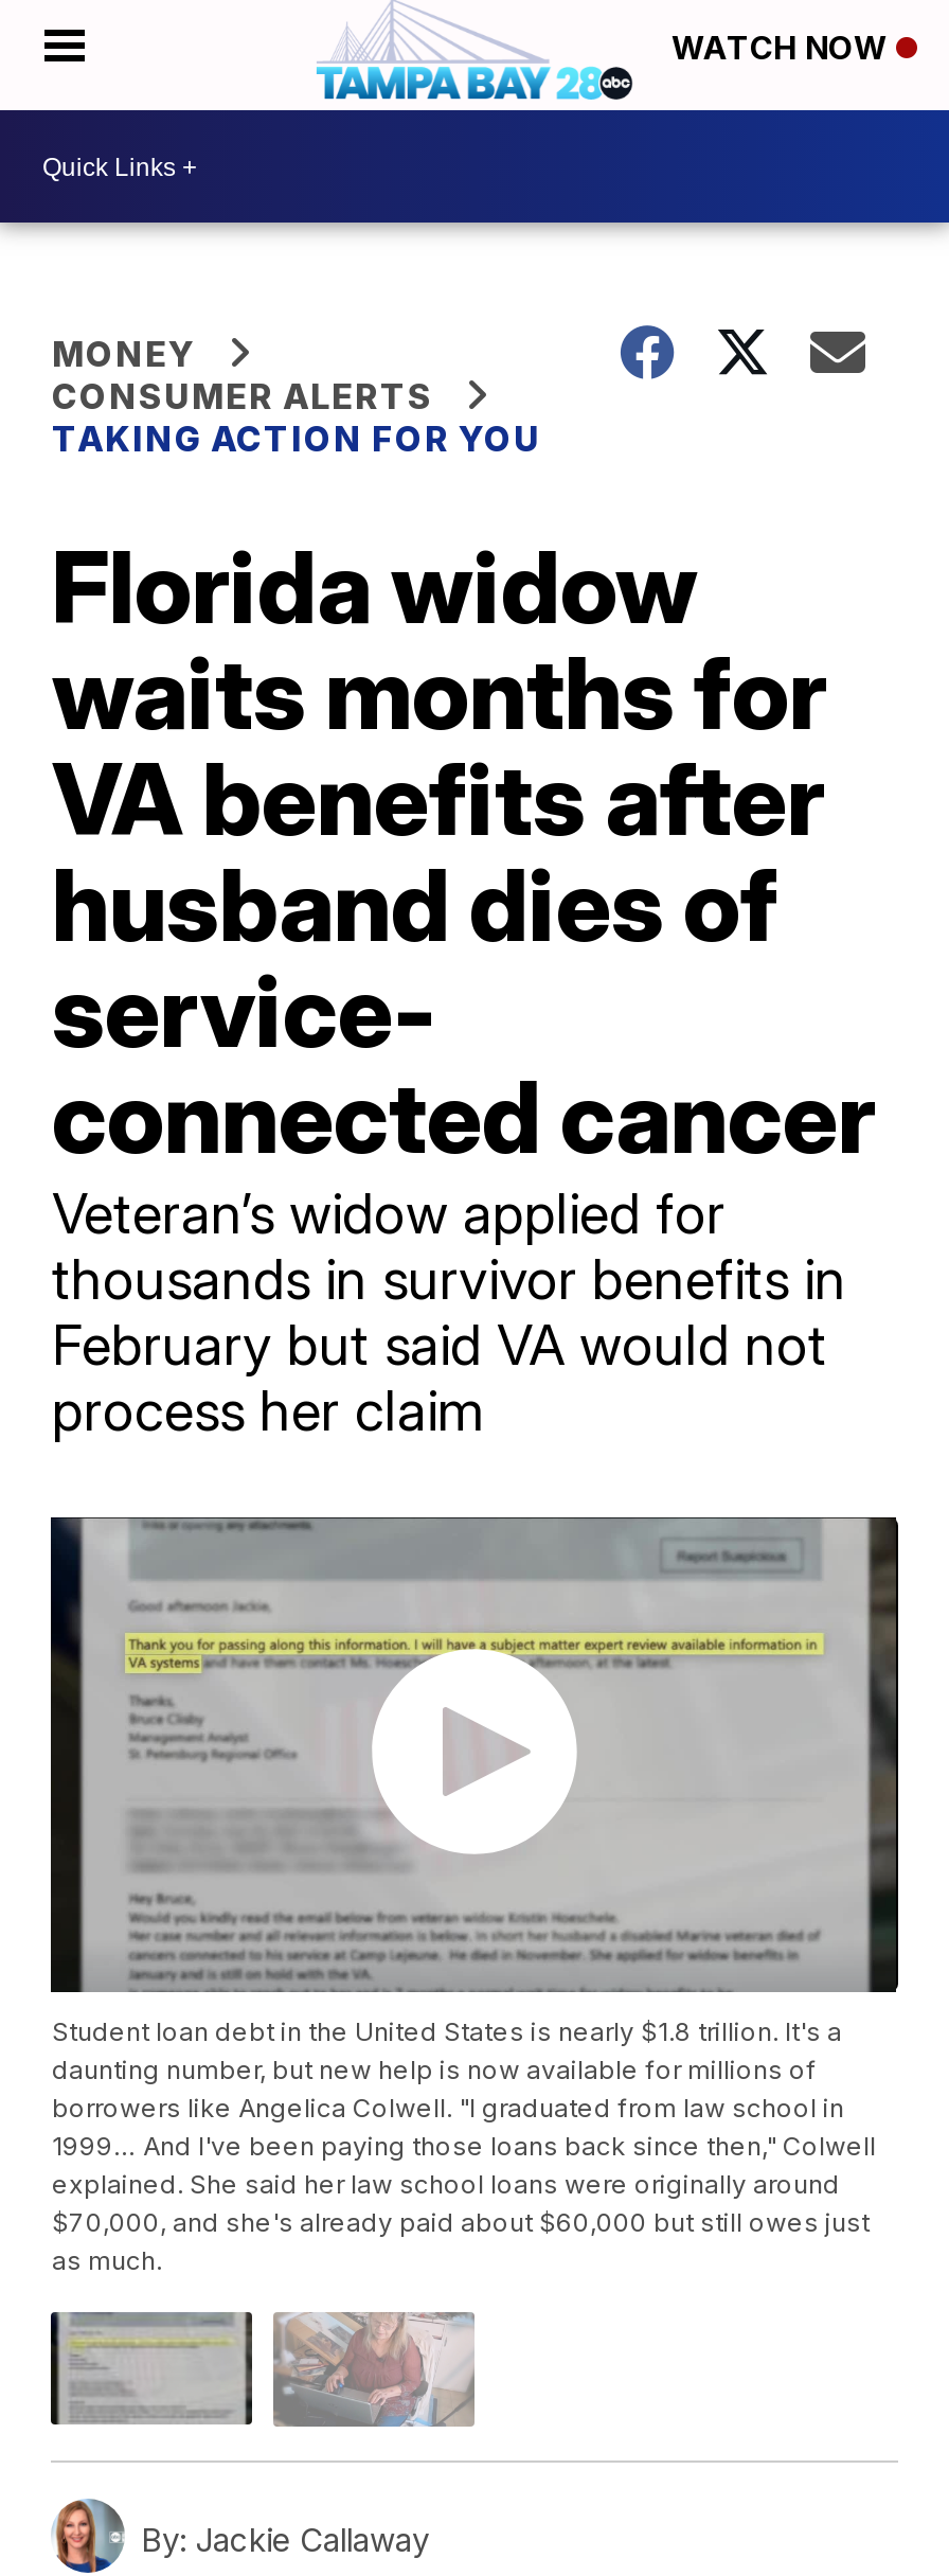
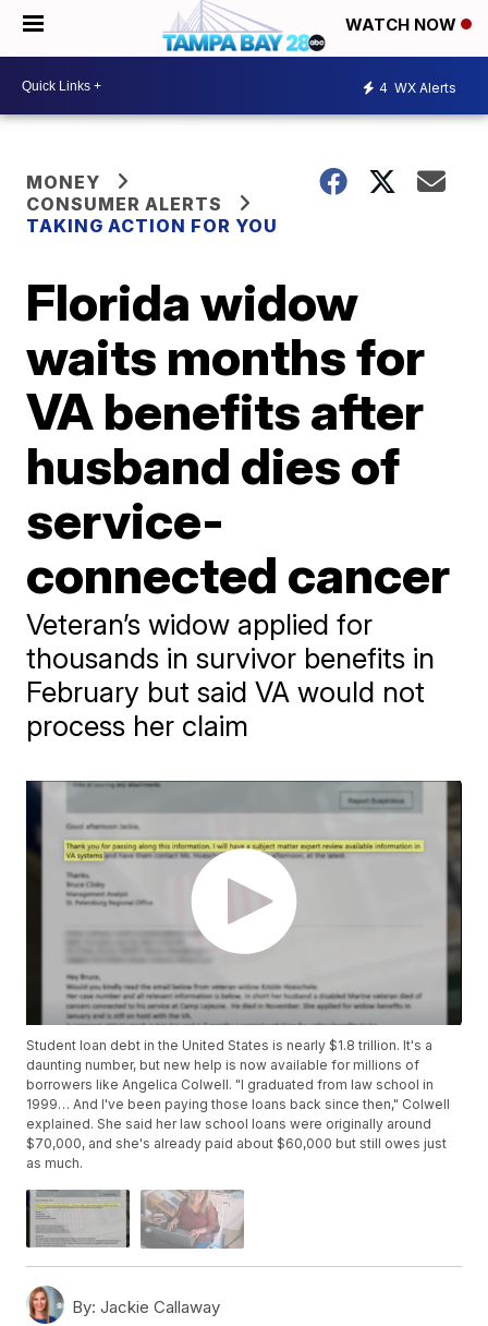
+ 4 WX Alerts
